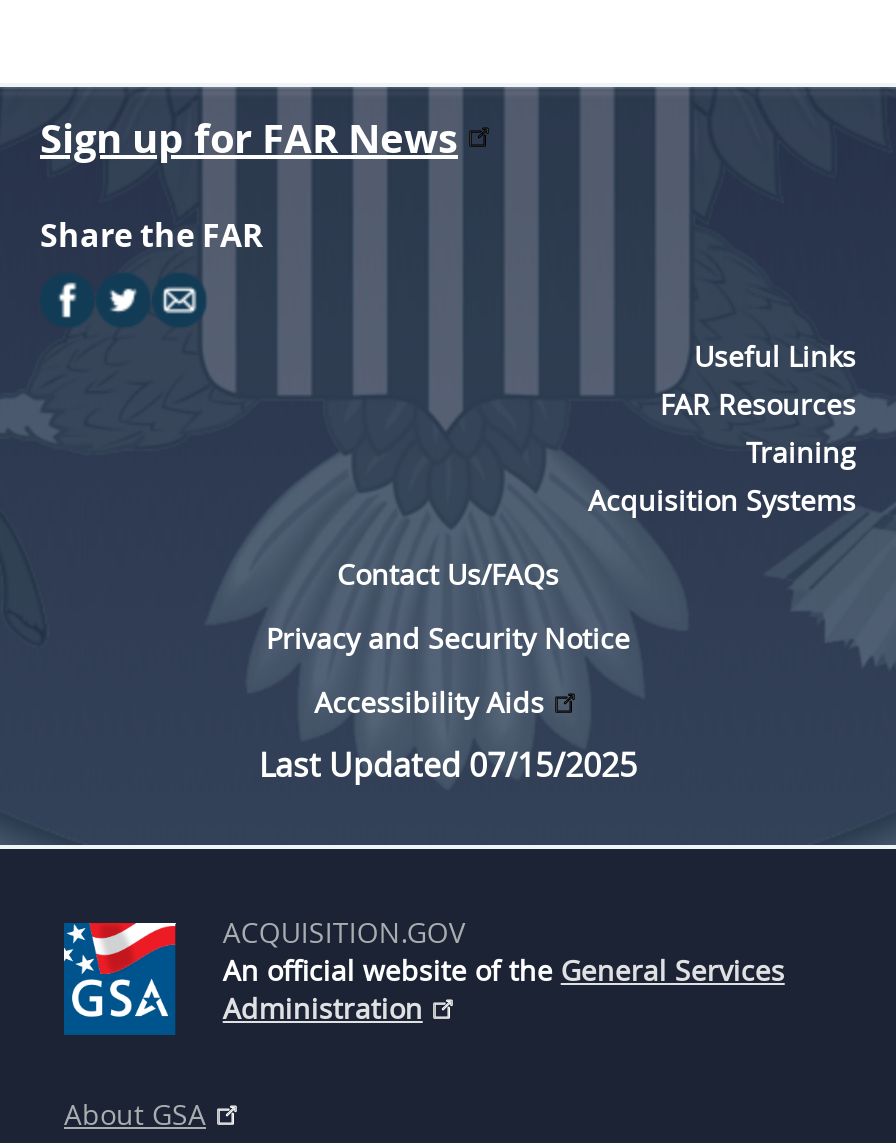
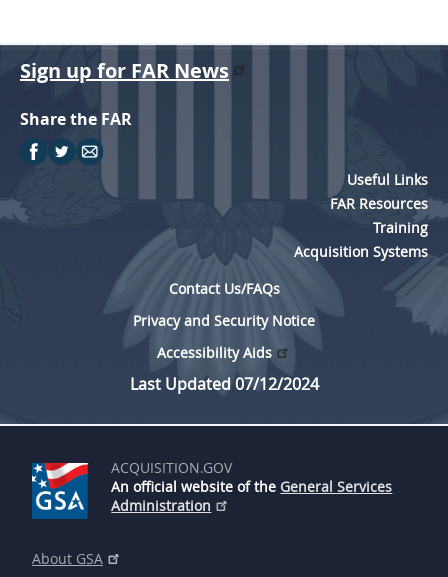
- Last Updated 07/15/2025
+ Last Updated 07/12/2024
